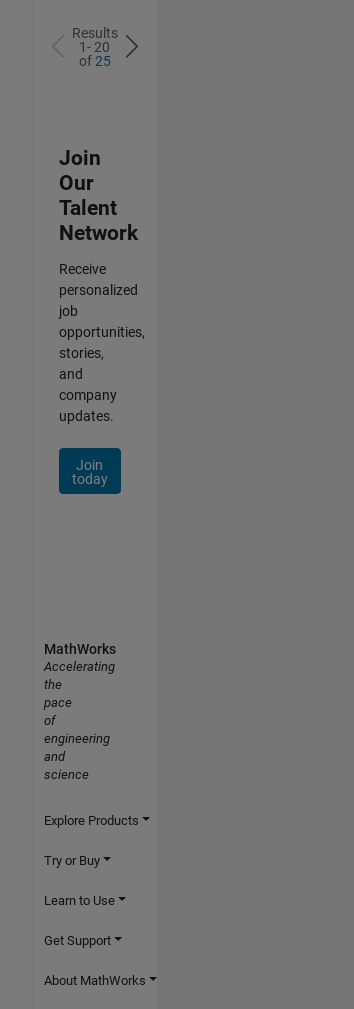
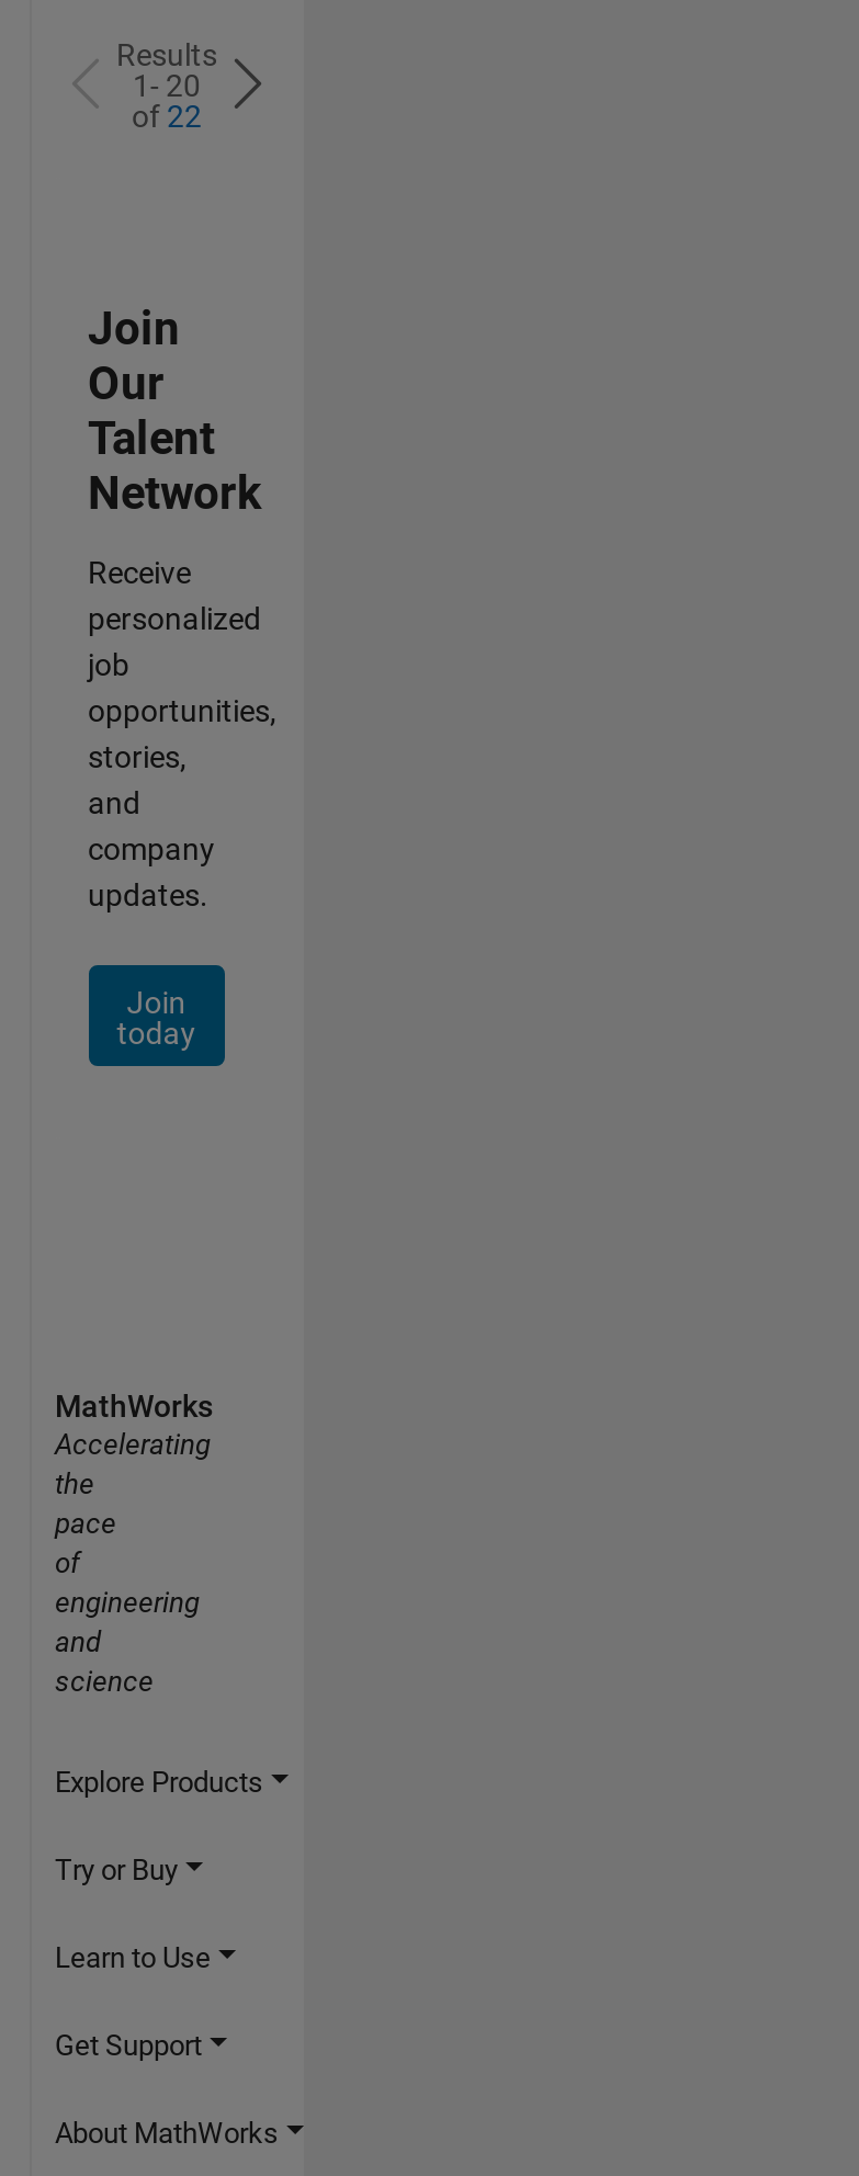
- of 25
+ of 22
